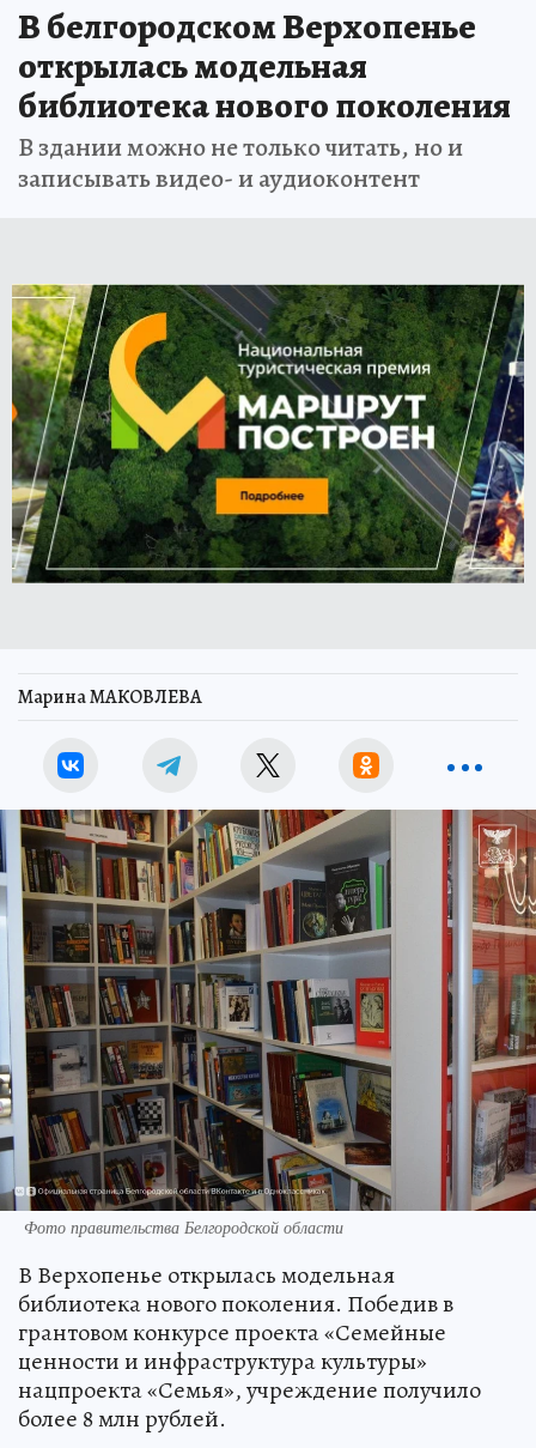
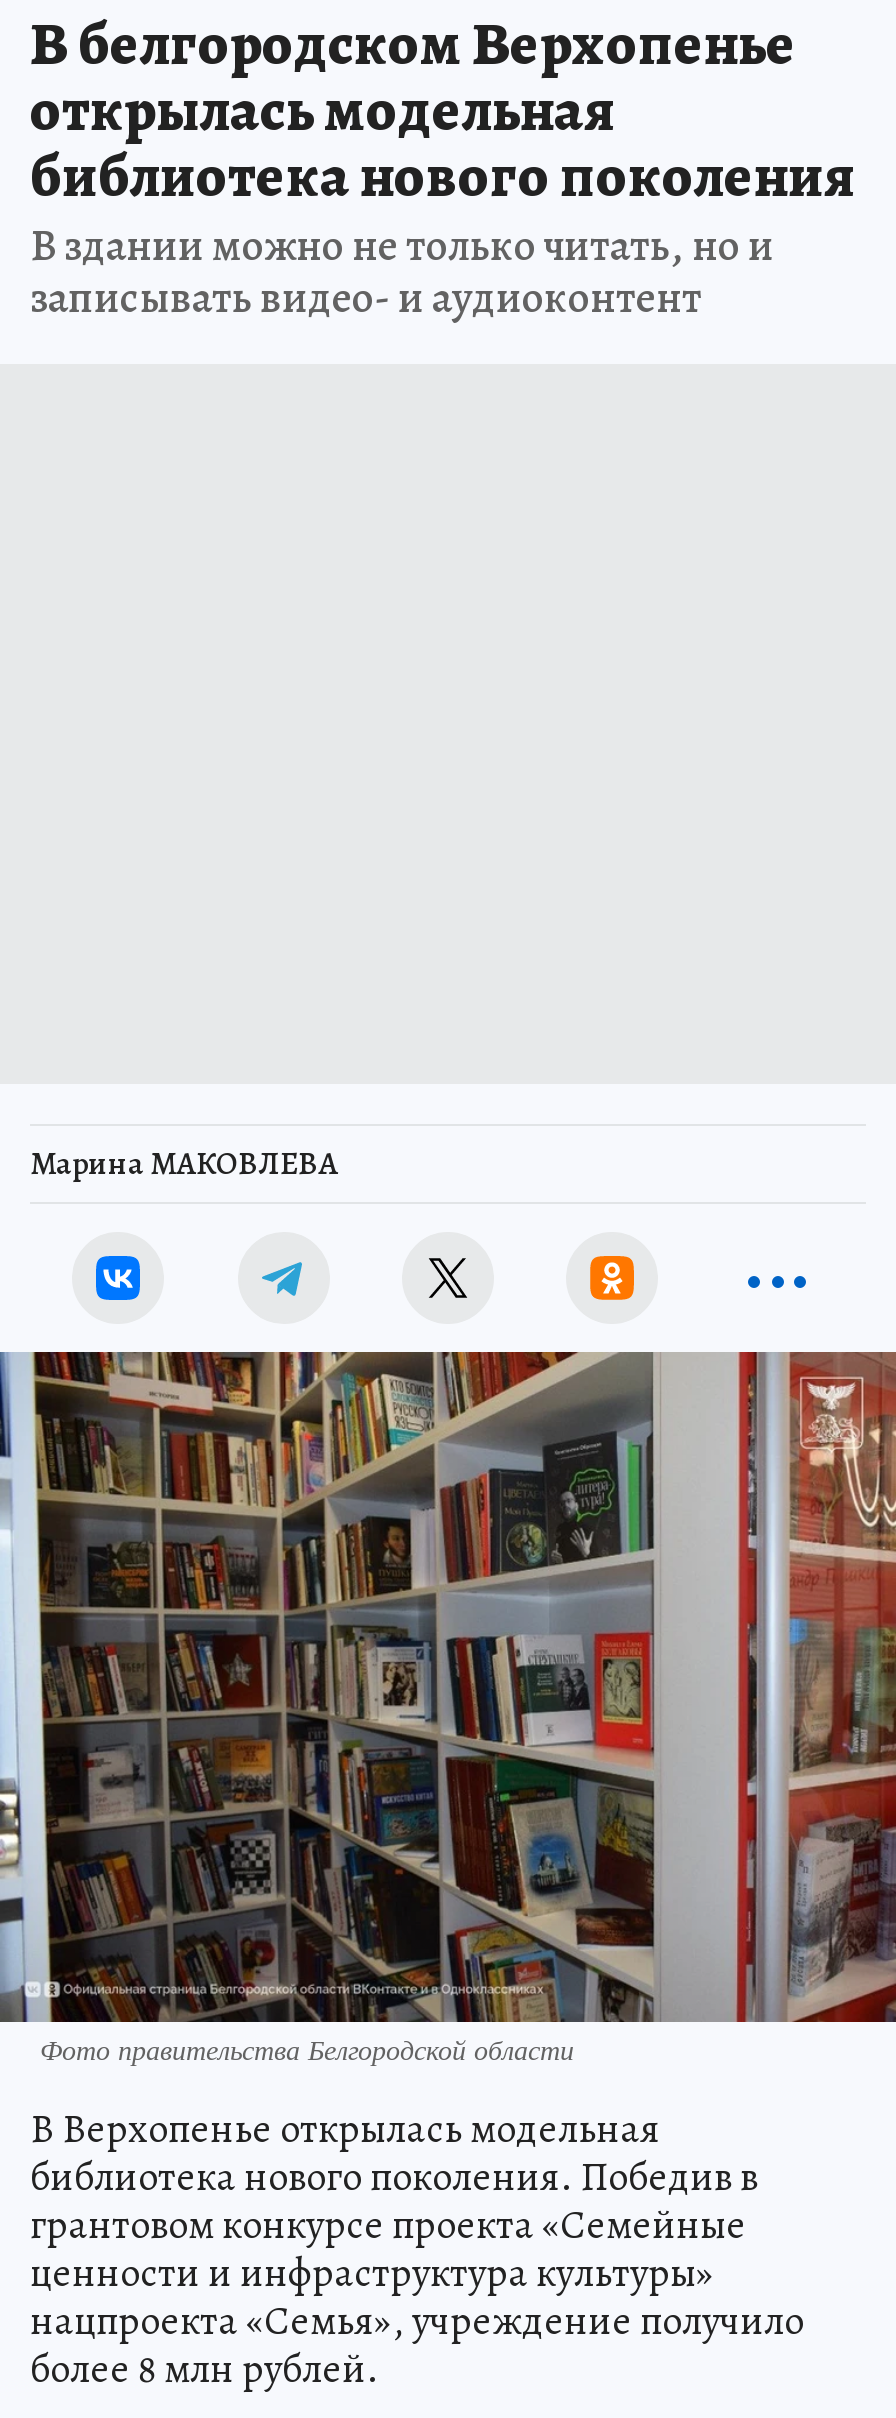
- [image]
